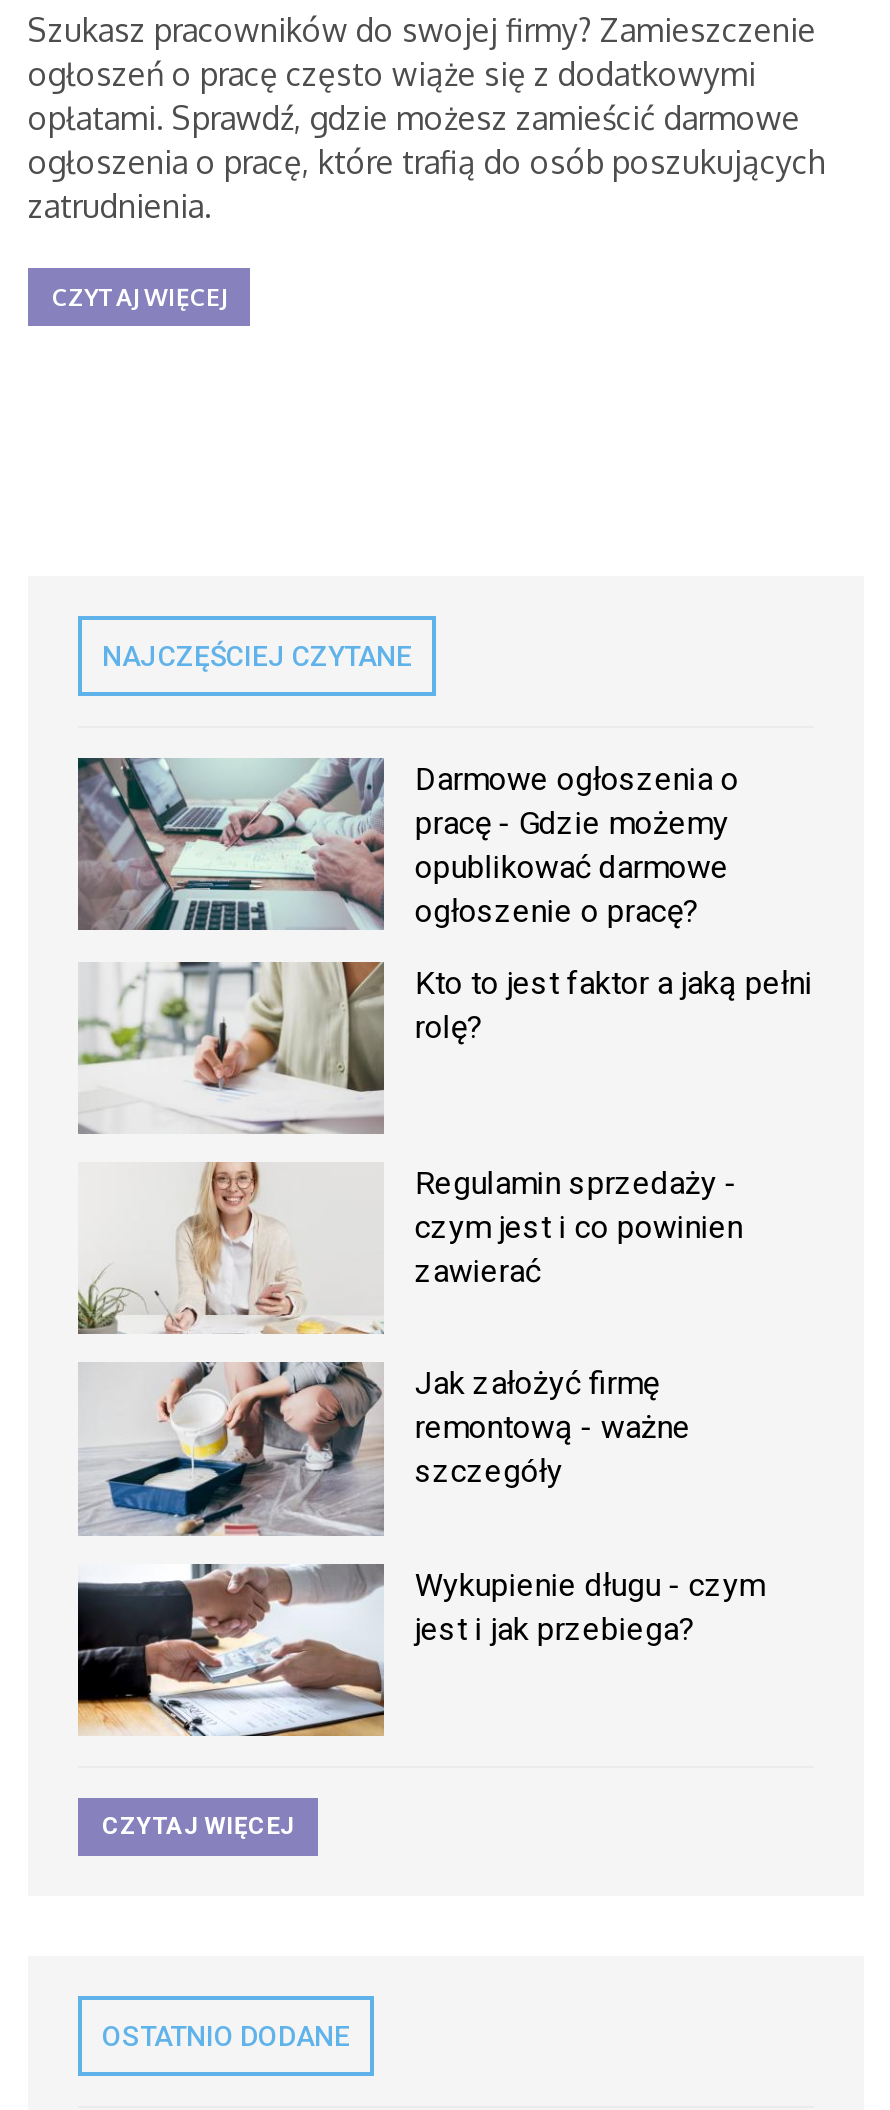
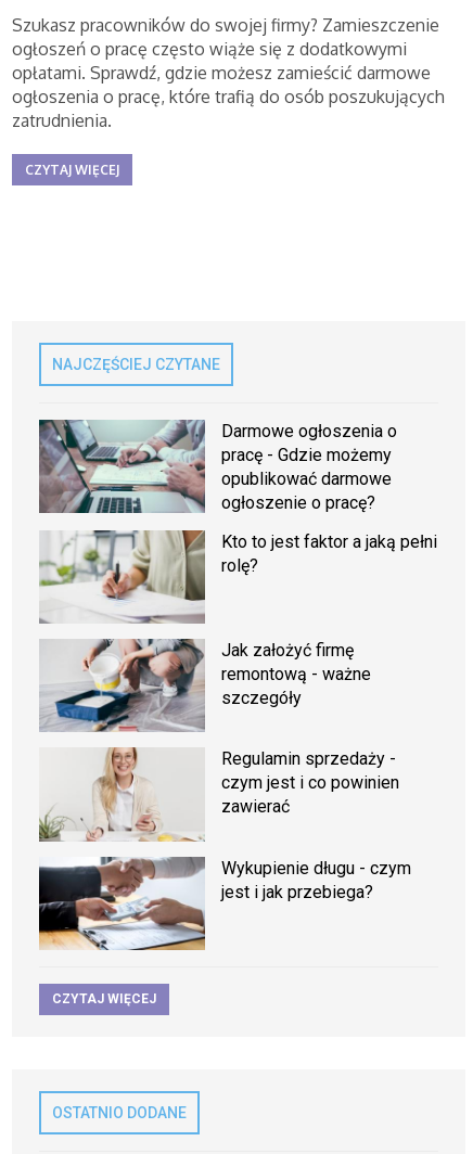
moved down: [image] | Regulamin sprzedaży - | czym jest i co powinien | zawierać

moved up: [image] | Jak założyć firmę | remontową - ważne | szczegóły
